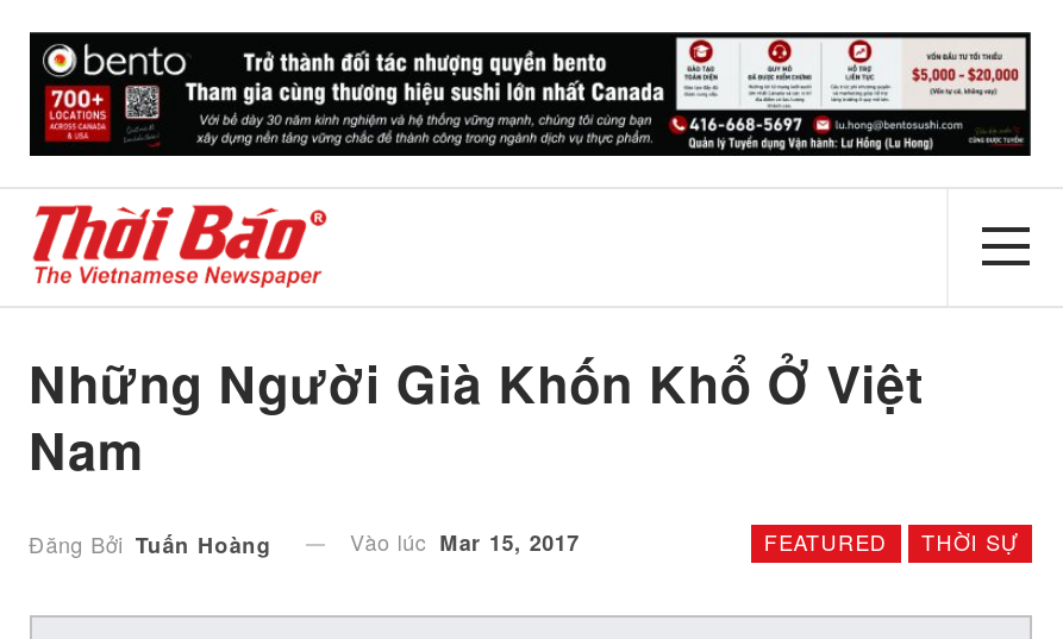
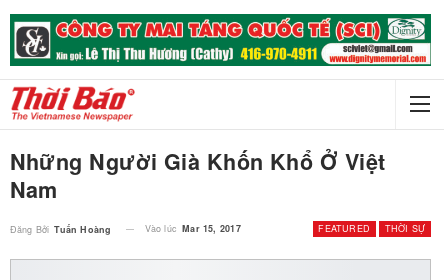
- [image]
+ [image]
